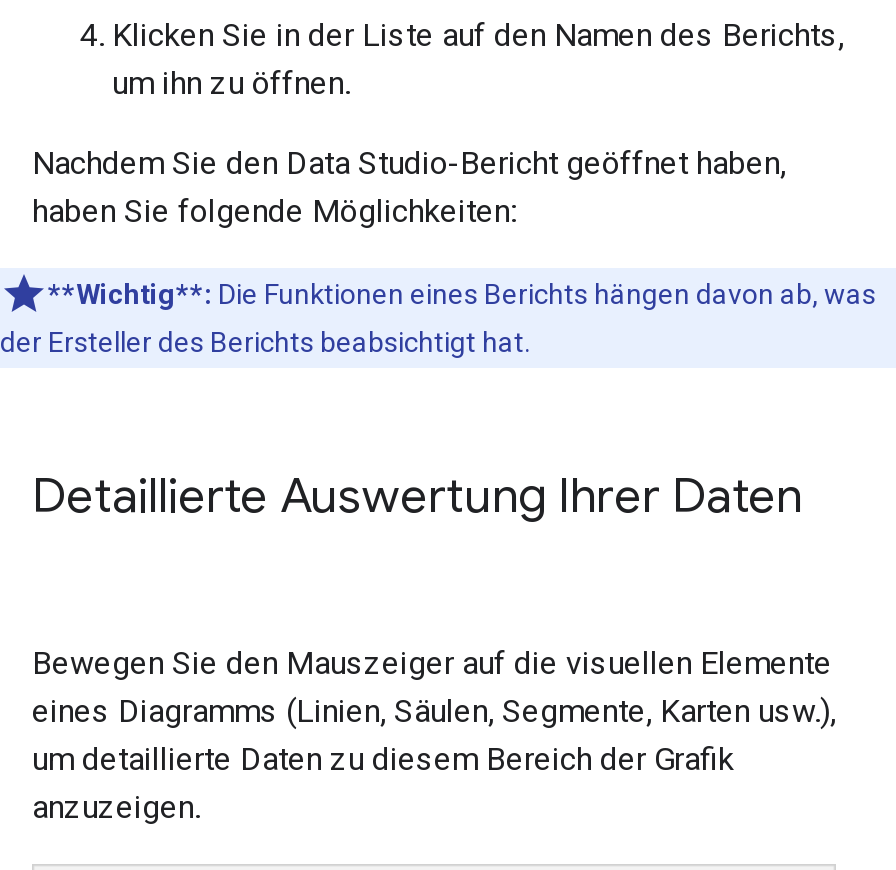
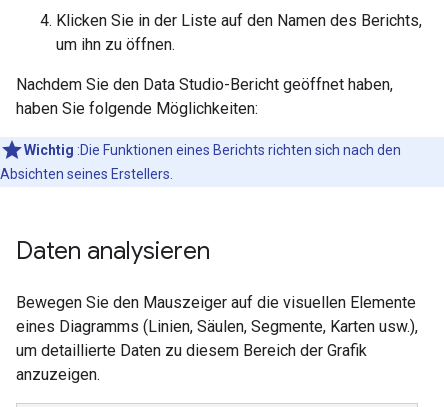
- **Wichtig**: Die Funktionen eines Berichts hängen davon ab, was
+ Wichtig:Die Funktionen eines Berichts richten sich nach den

- der Ersteller des Berichts beabsichtigt hat.
+ Absichten seines Erstellers.

- Detaillierte Auswertung Ihrer Daten
+ Daten analysieren
